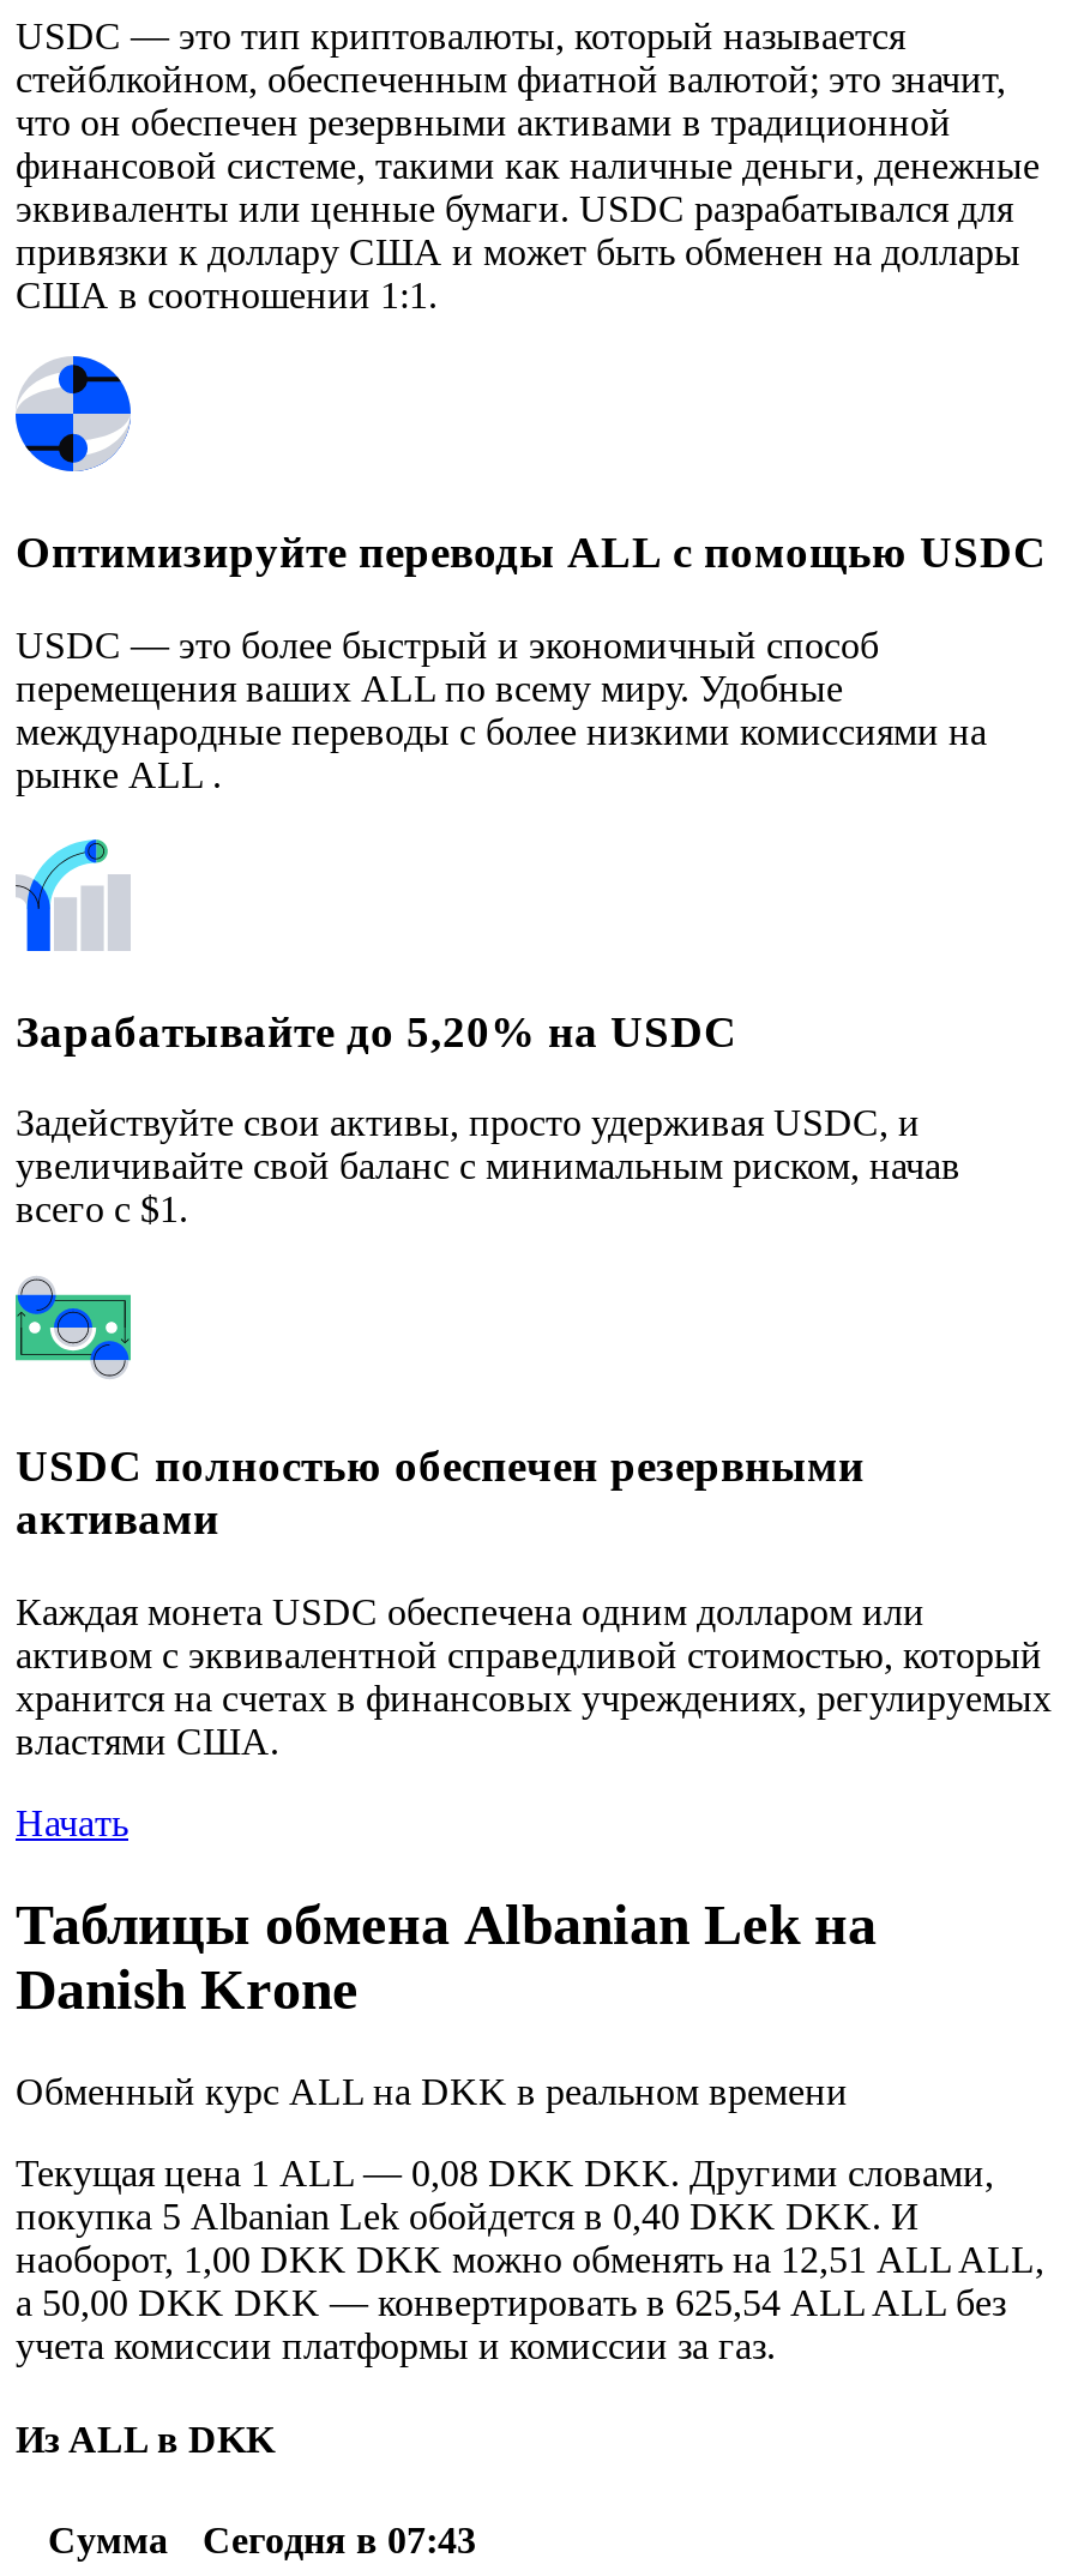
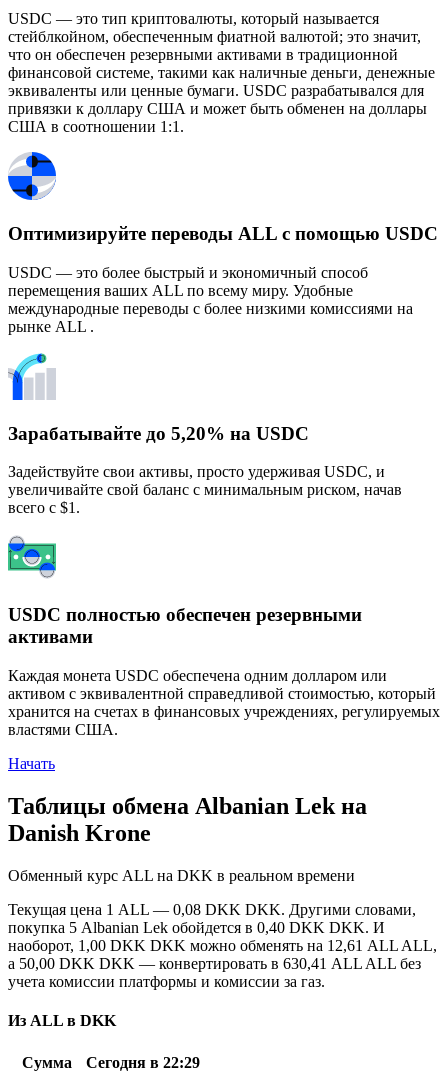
- наоборот, 1,00 DKK DKK можно обменять на 12,51 ALL ALL,
+ наоборот, 1,00 DKK DKK можно обменять на 12,61 ALL ALL,

- а 50,00 DKK DKK — конвертировать в 625,54 ALL ALL без
+ а 50,00 DKK DKK — конвертировать в 630,41 ALL ALL без

- Сумма Сегодня в 07:43
+ Сумма Сегодня в 22:29
